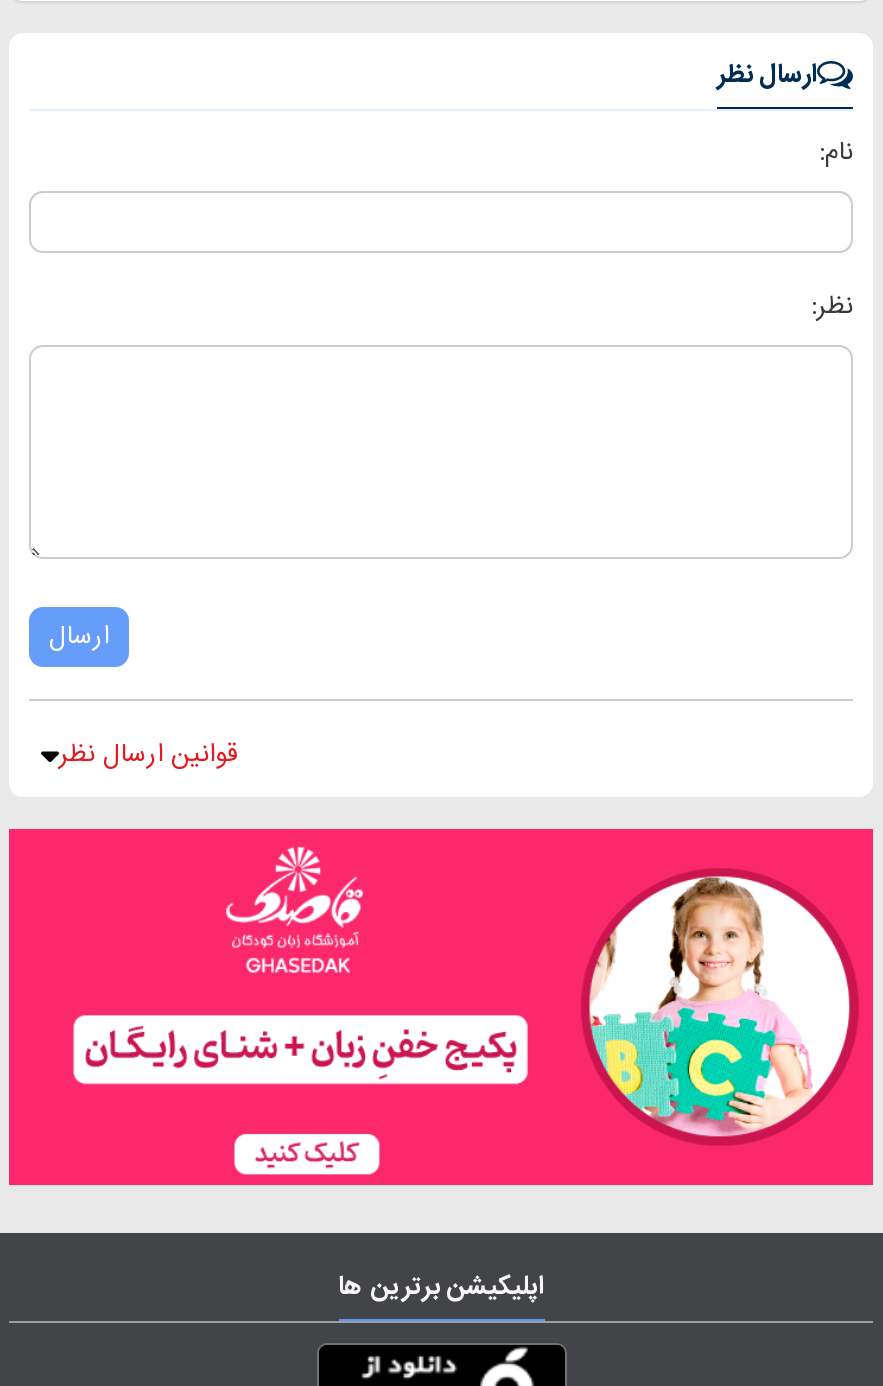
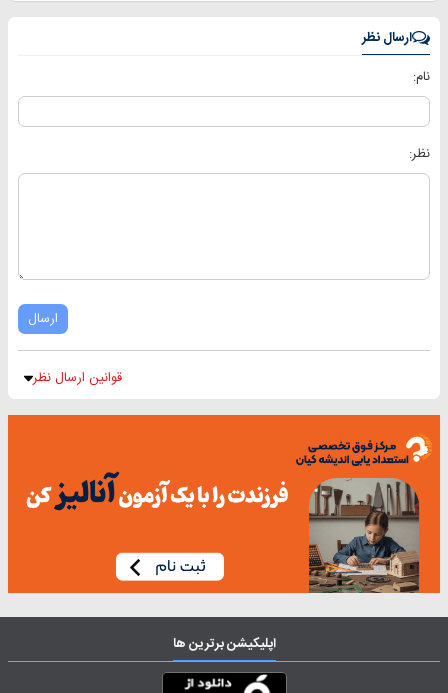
- [image]
+ [image]
